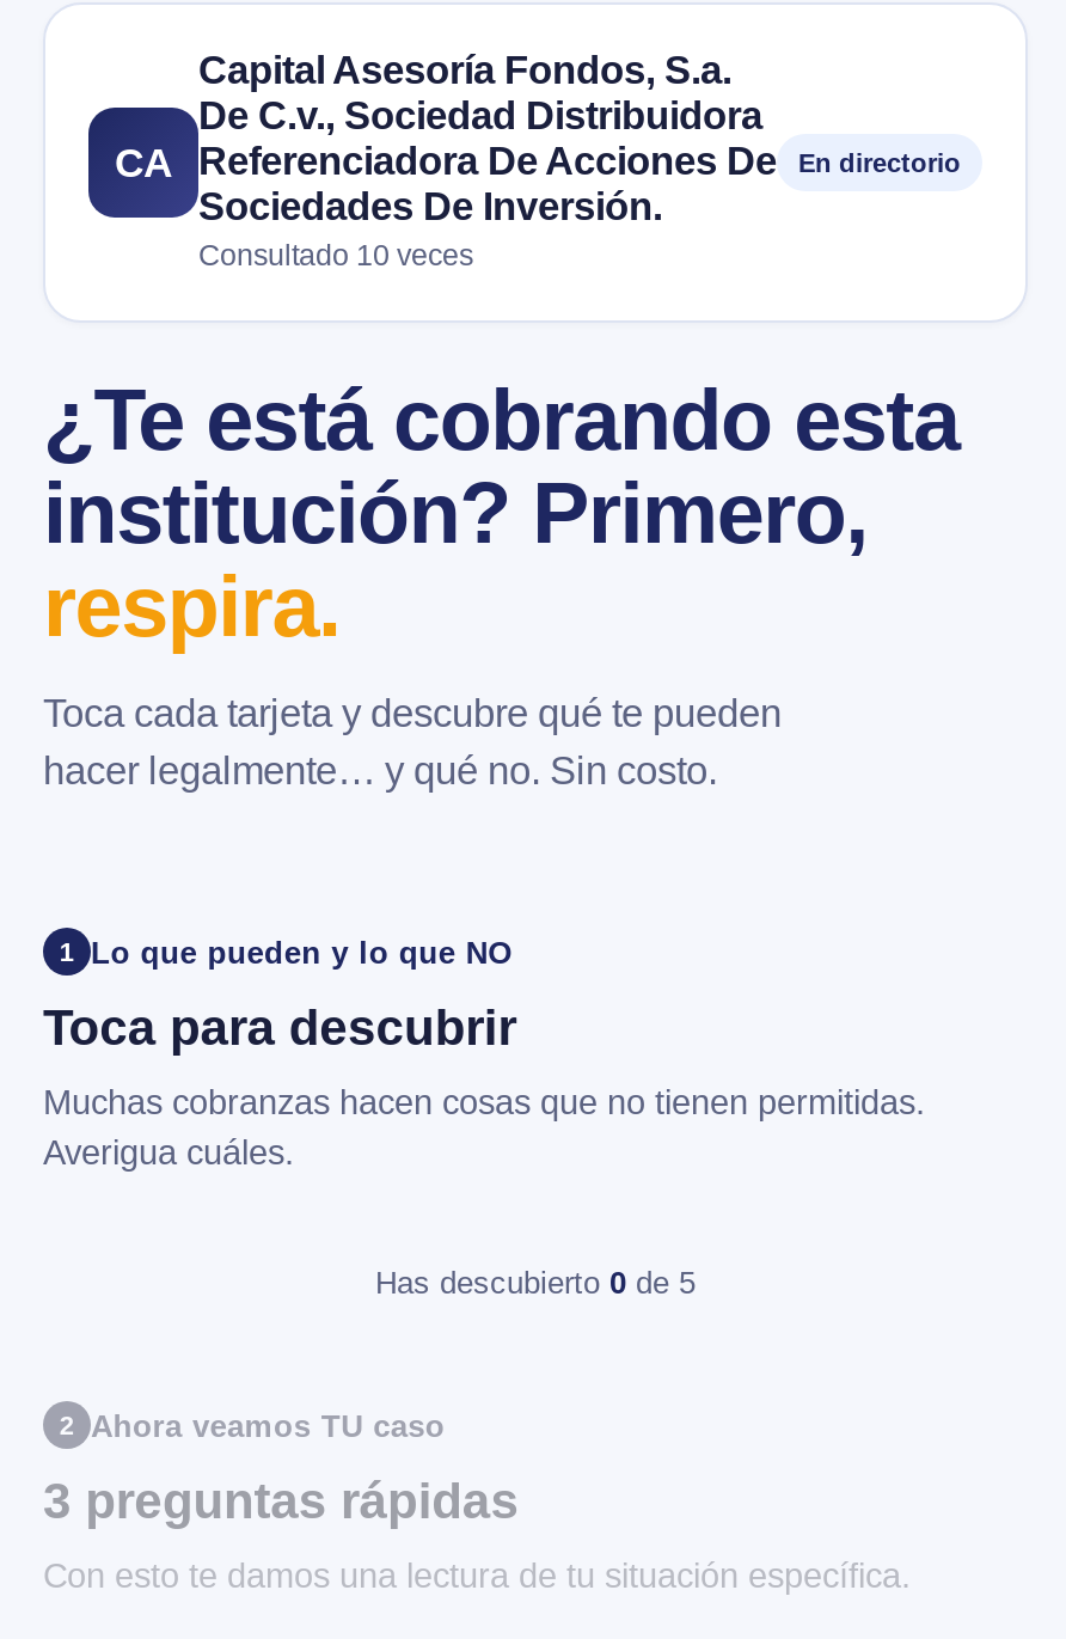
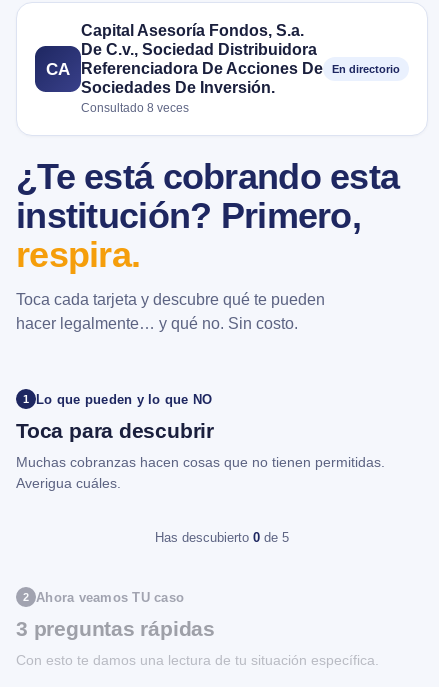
- Consultado 10 veces
+ Consultado 8 veces
